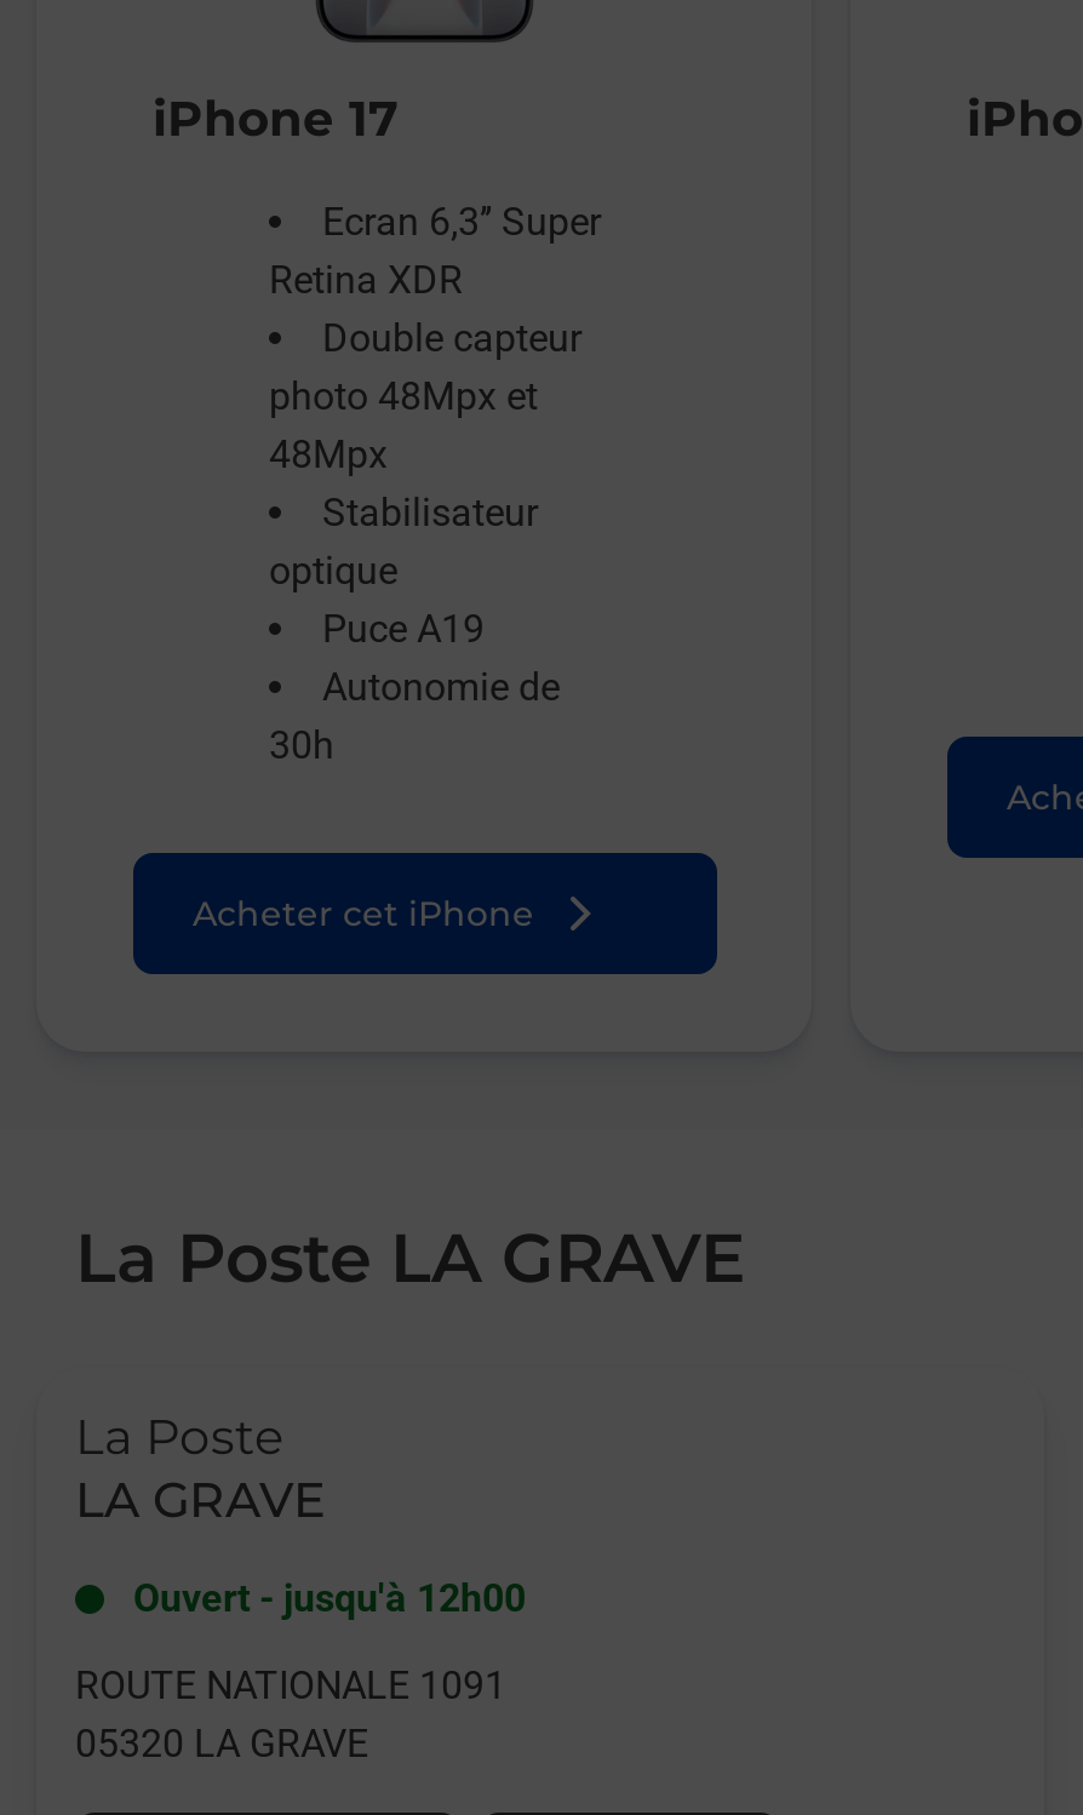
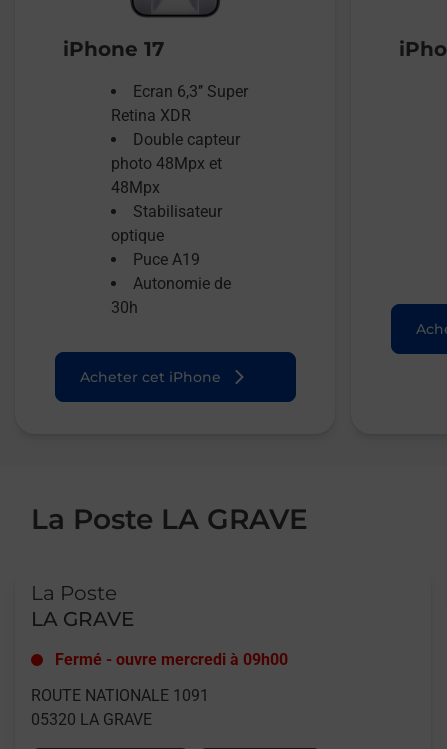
- Ouvert - jusqu'à 12h00
+ Fermé - ouvre mercredi à 09h00
